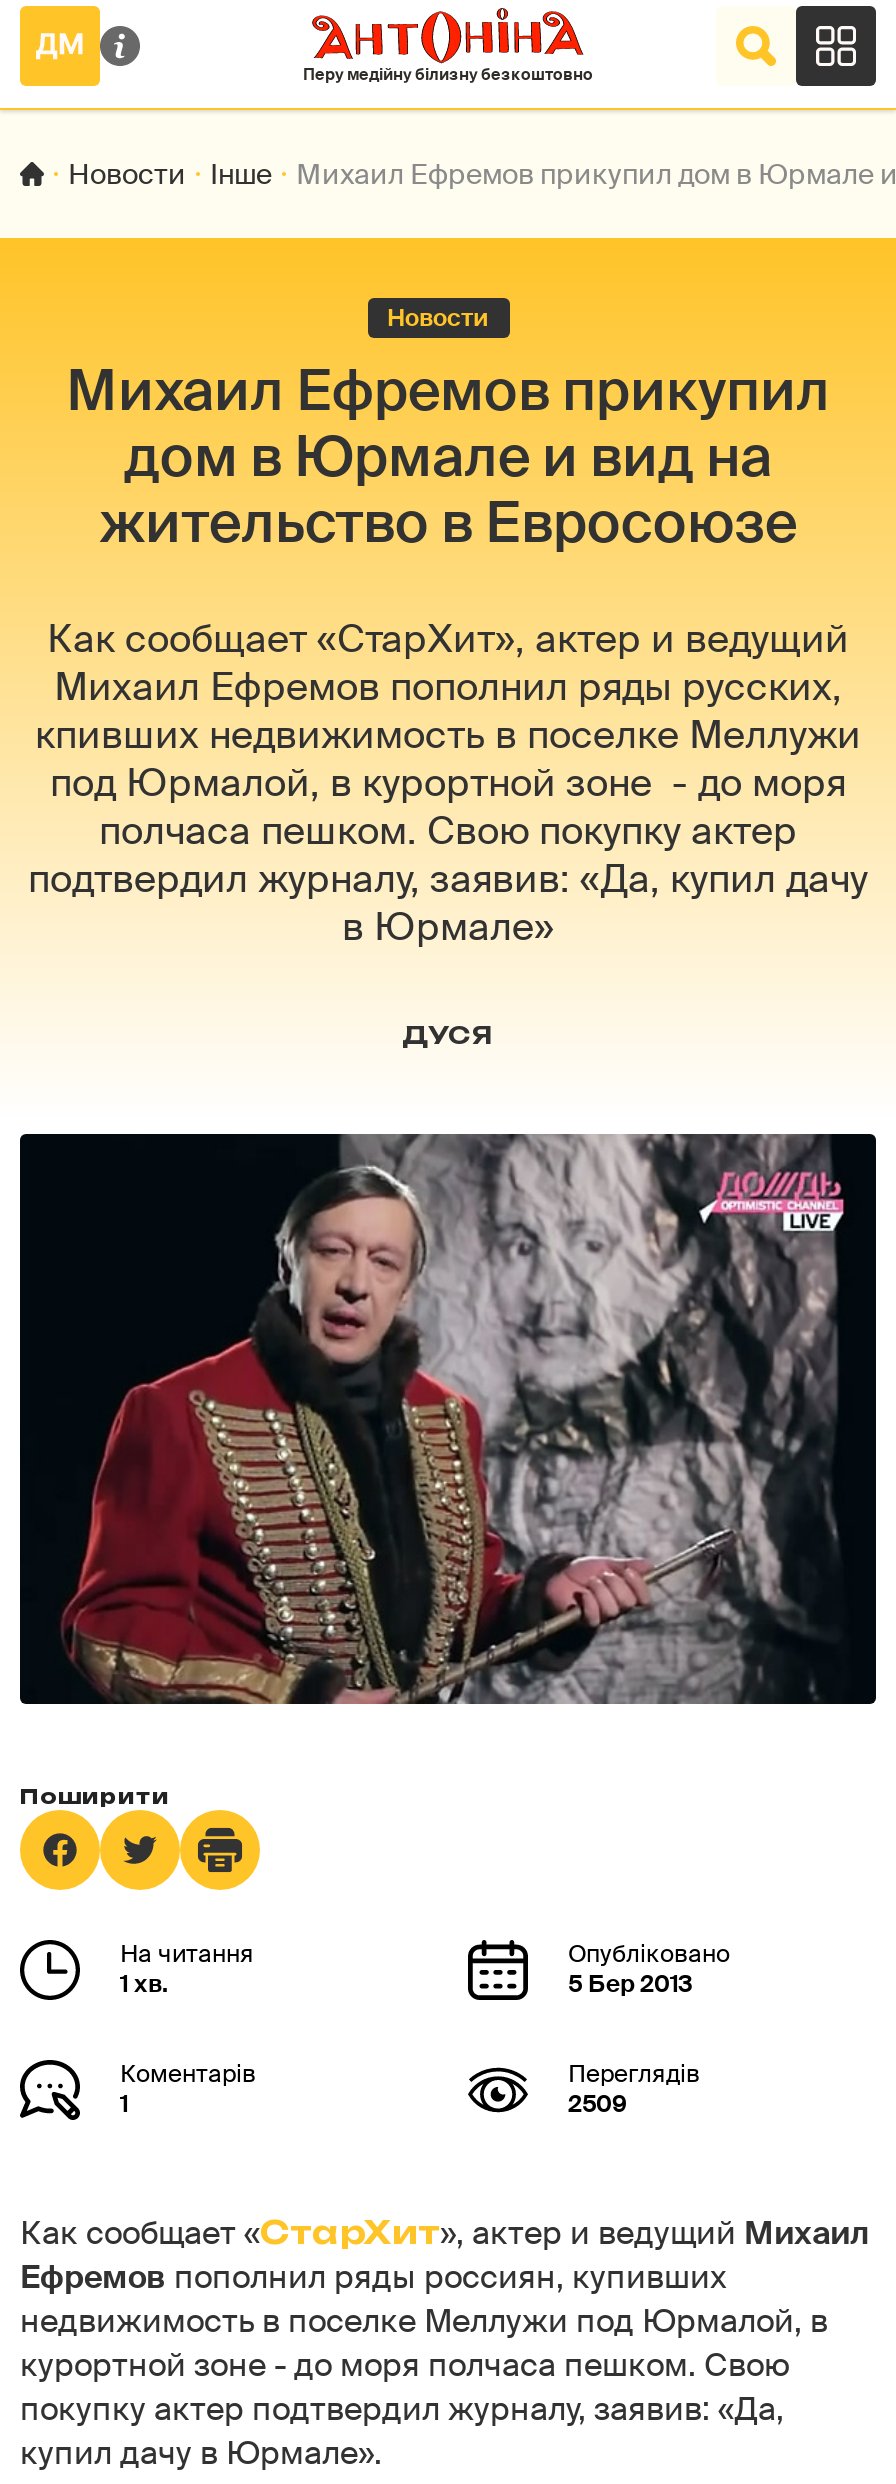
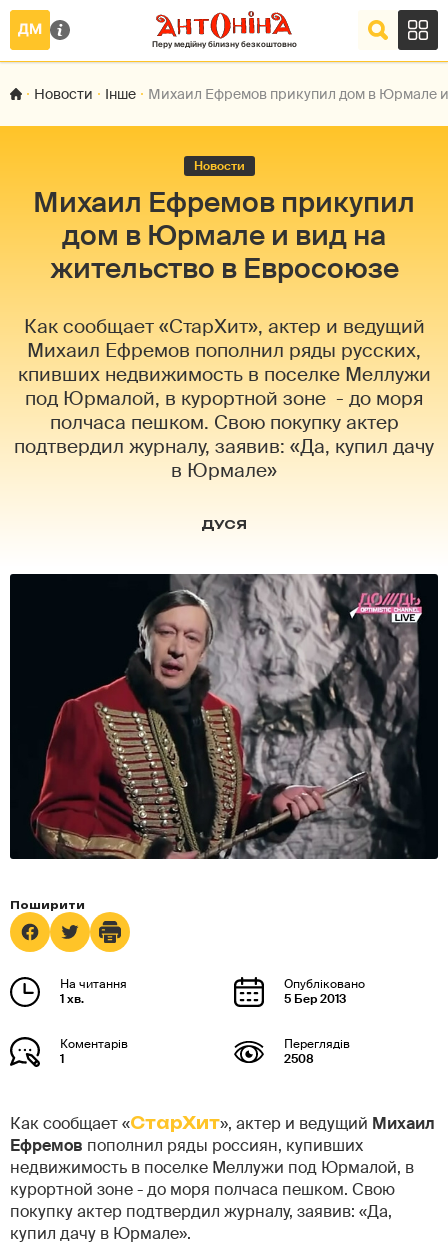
- 2509
+ 2508
